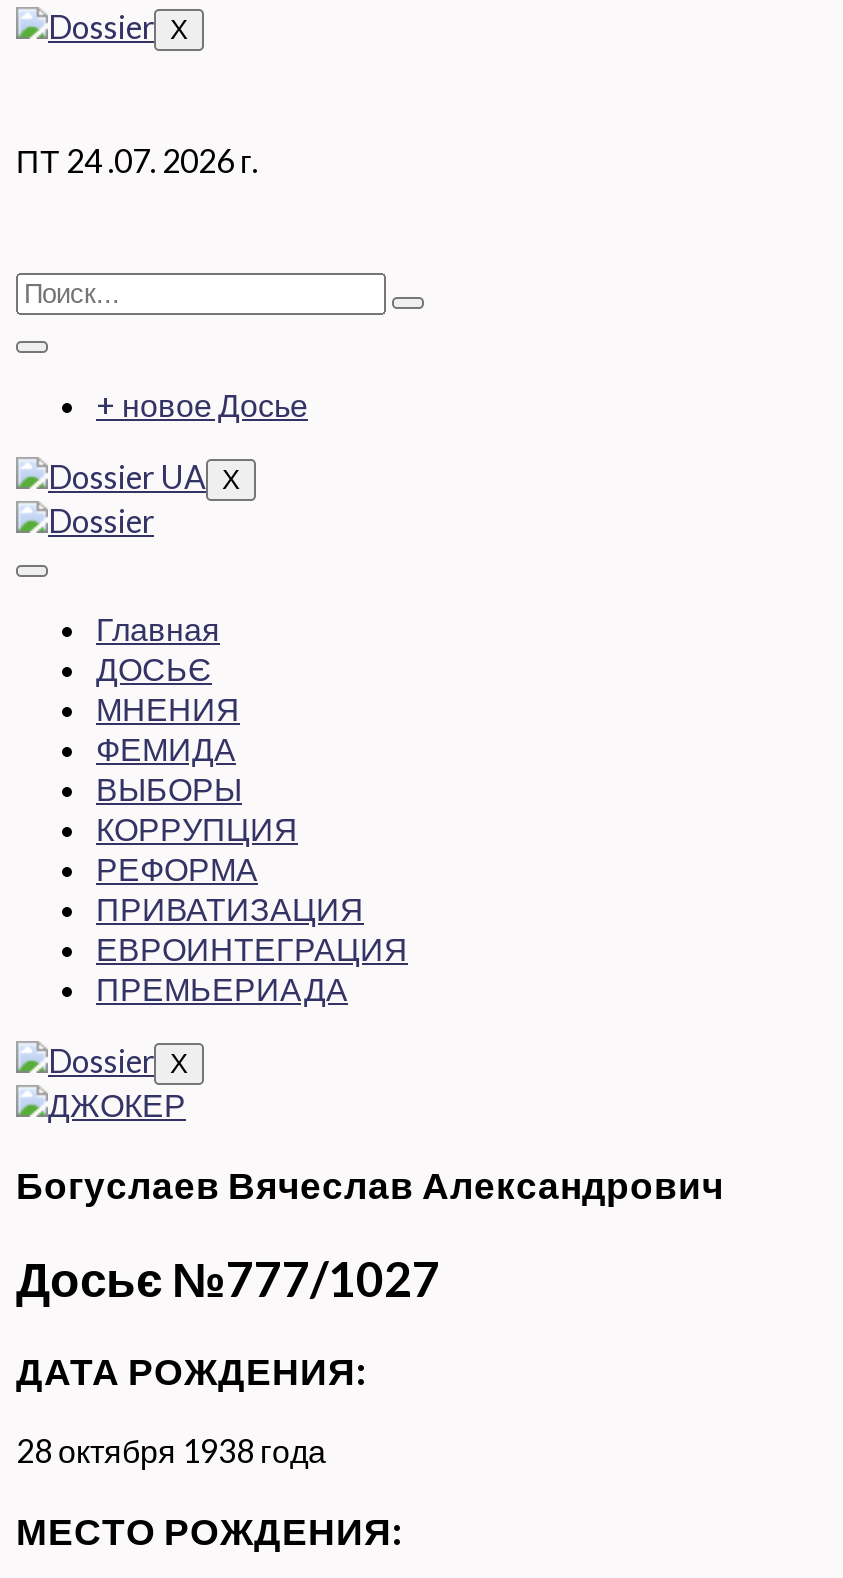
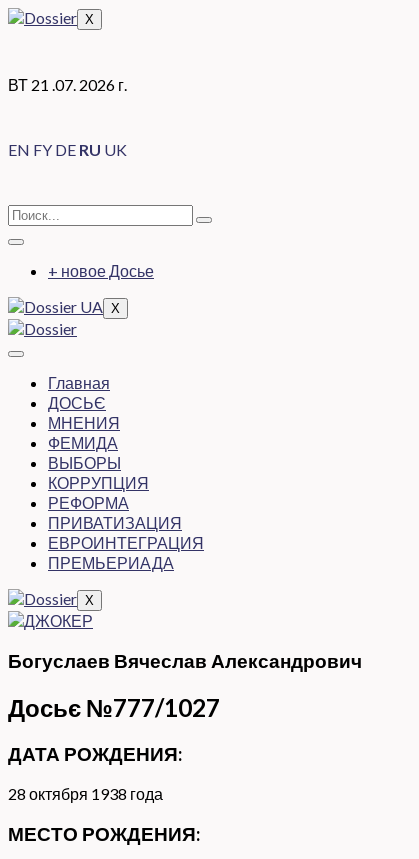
- ПТ 24 .07. 2026 г.
+ ВТ 21 .07. 2026 г.
+ EN FY DE RU UK
